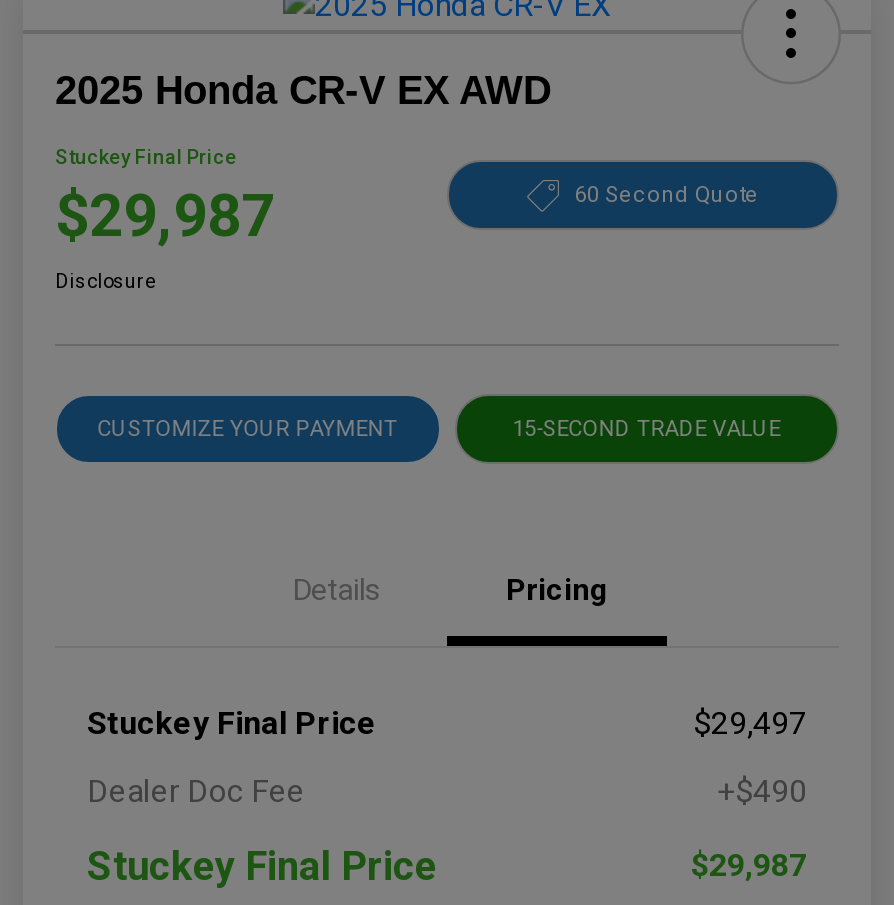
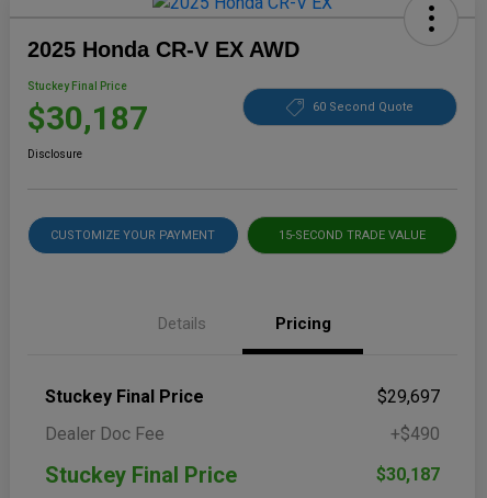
- $29,987
+ $30,187

- $29,497
+ $29,697

- $29,987
+ $30,187
